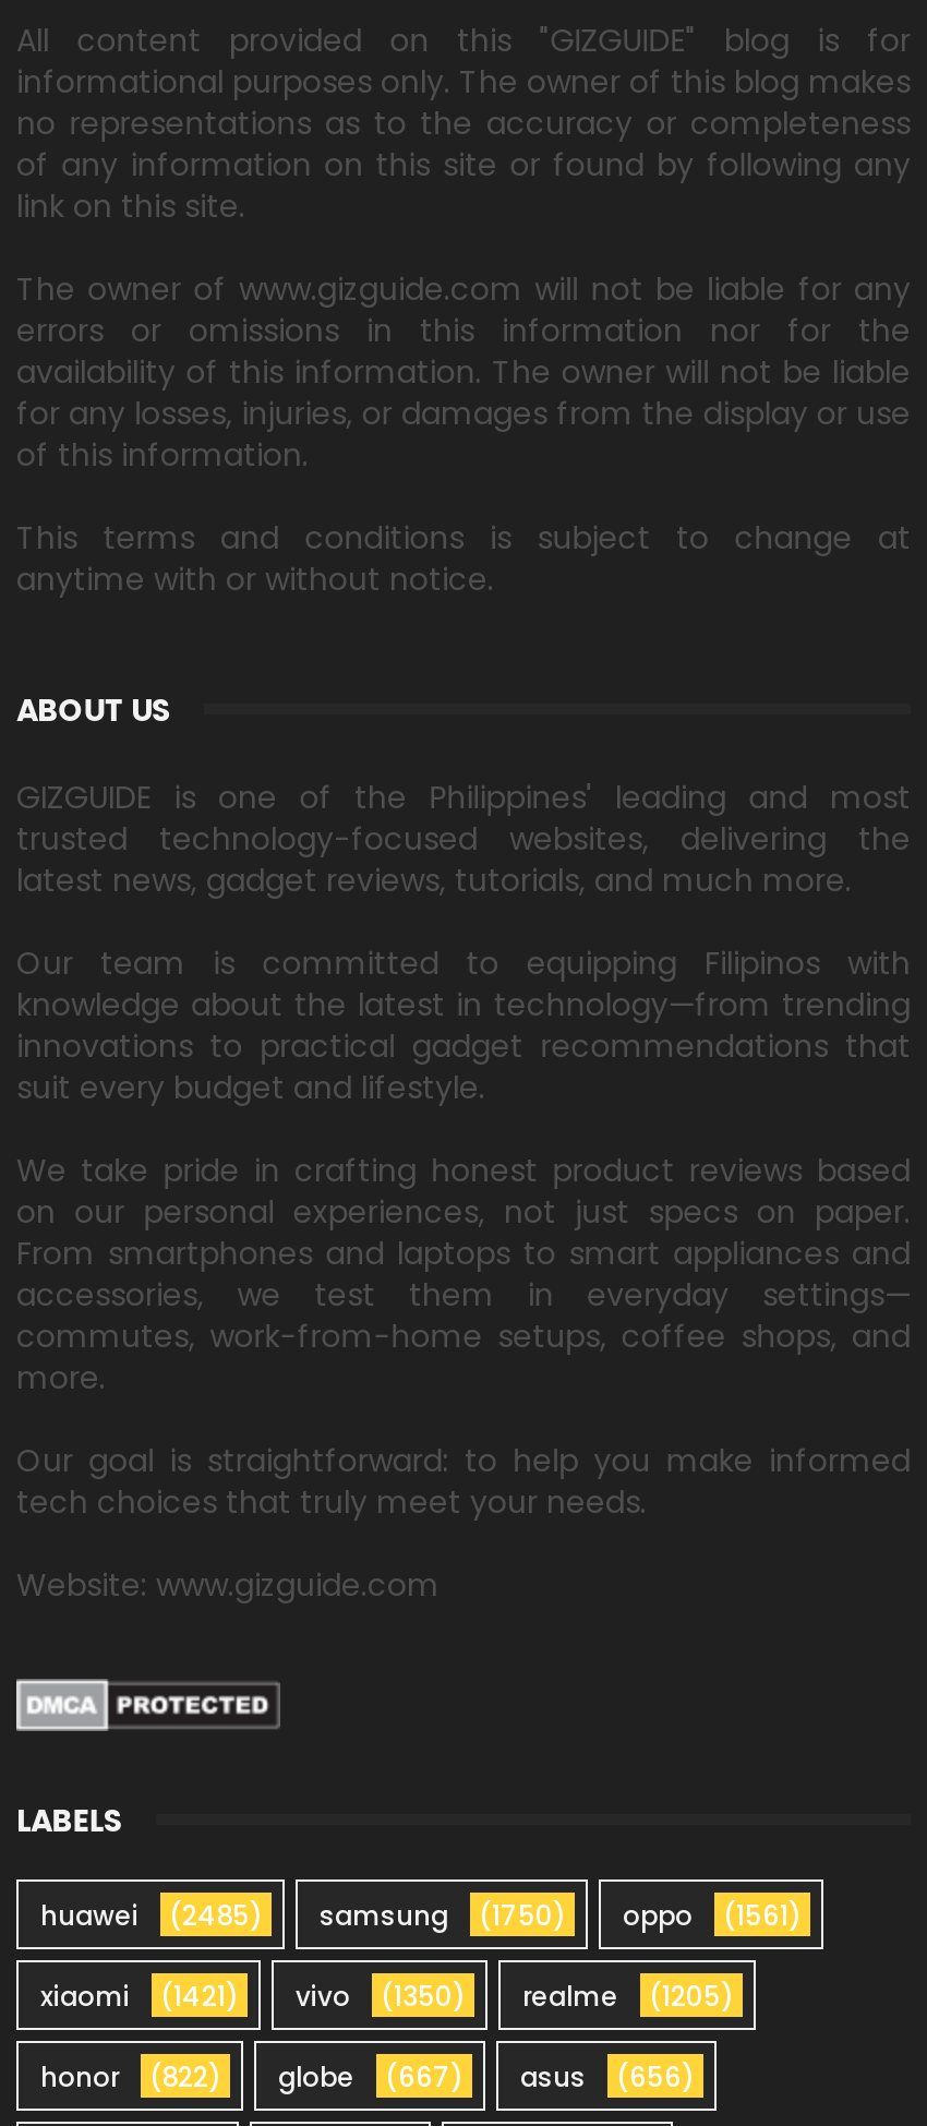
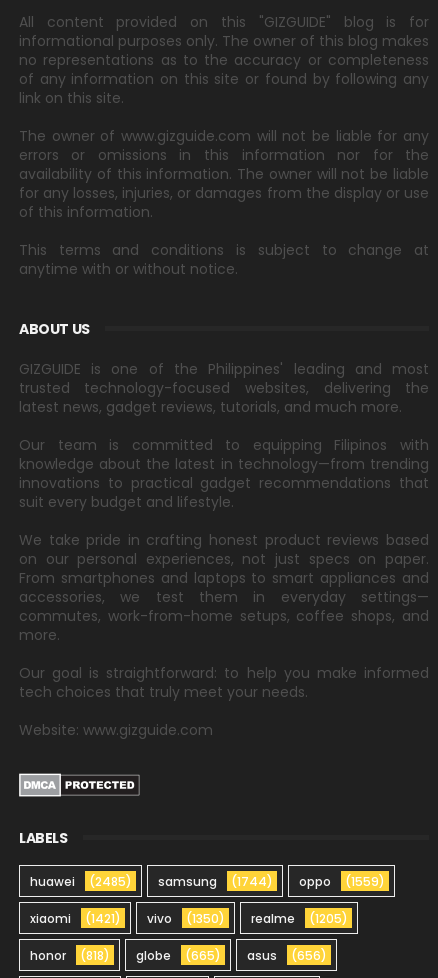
- (1750)
+ (1744)

- (1561)
+ (1559)

- (822)
+ (818)

- (667)
+ (665)
